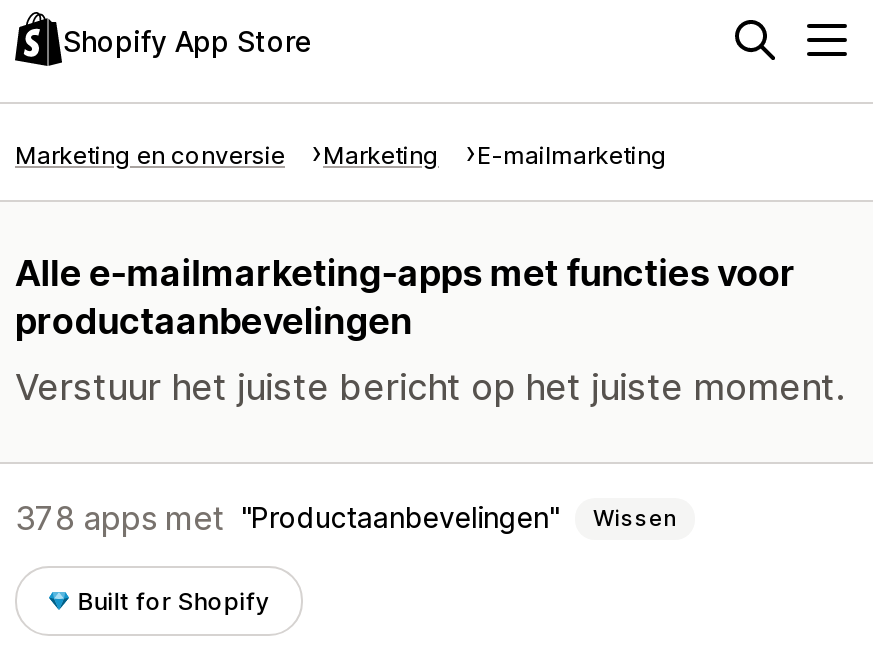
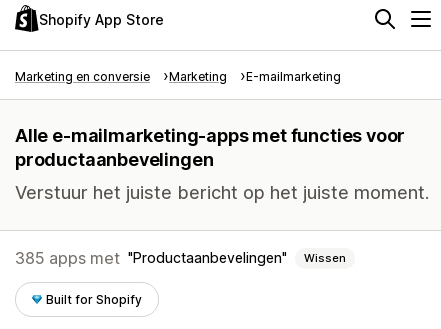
- 378 apps met Productaanbevelingen Wissen
+ 385 apps met Productaanbevelingen Wissen
